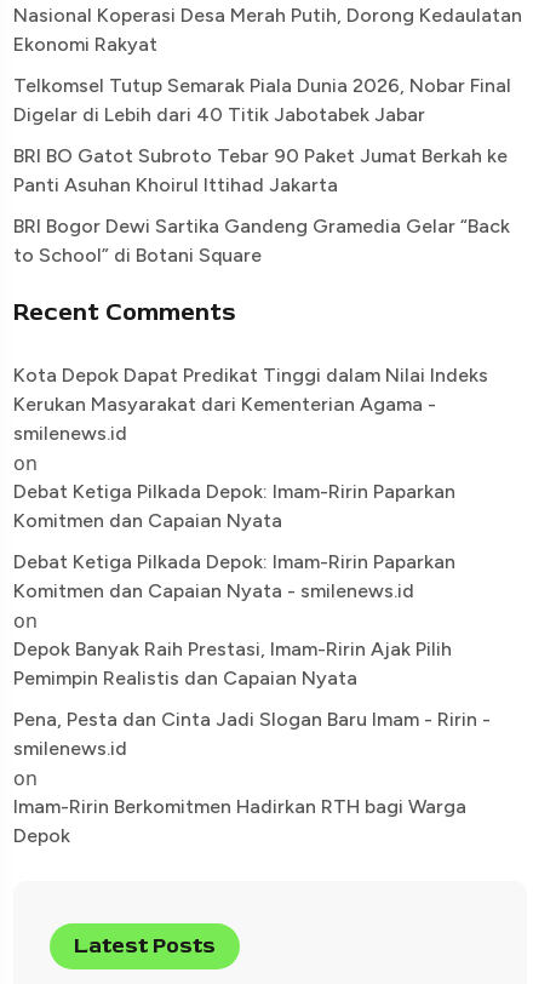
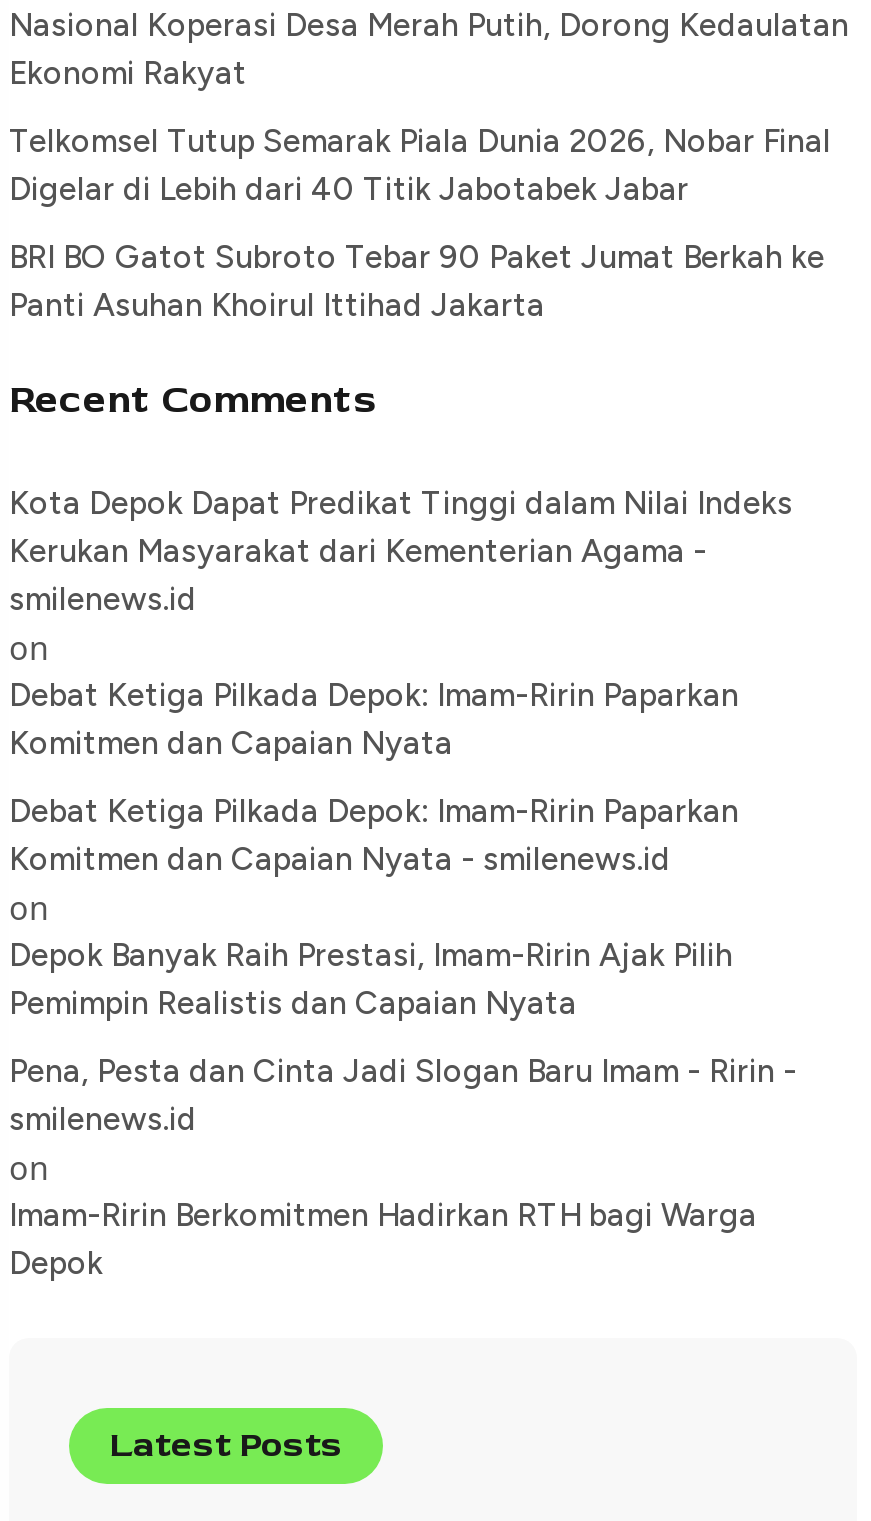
- BRI Bogor Dewi Sartika Gandeng Gramedia Gelar “Back
- to School” di Botani Square
